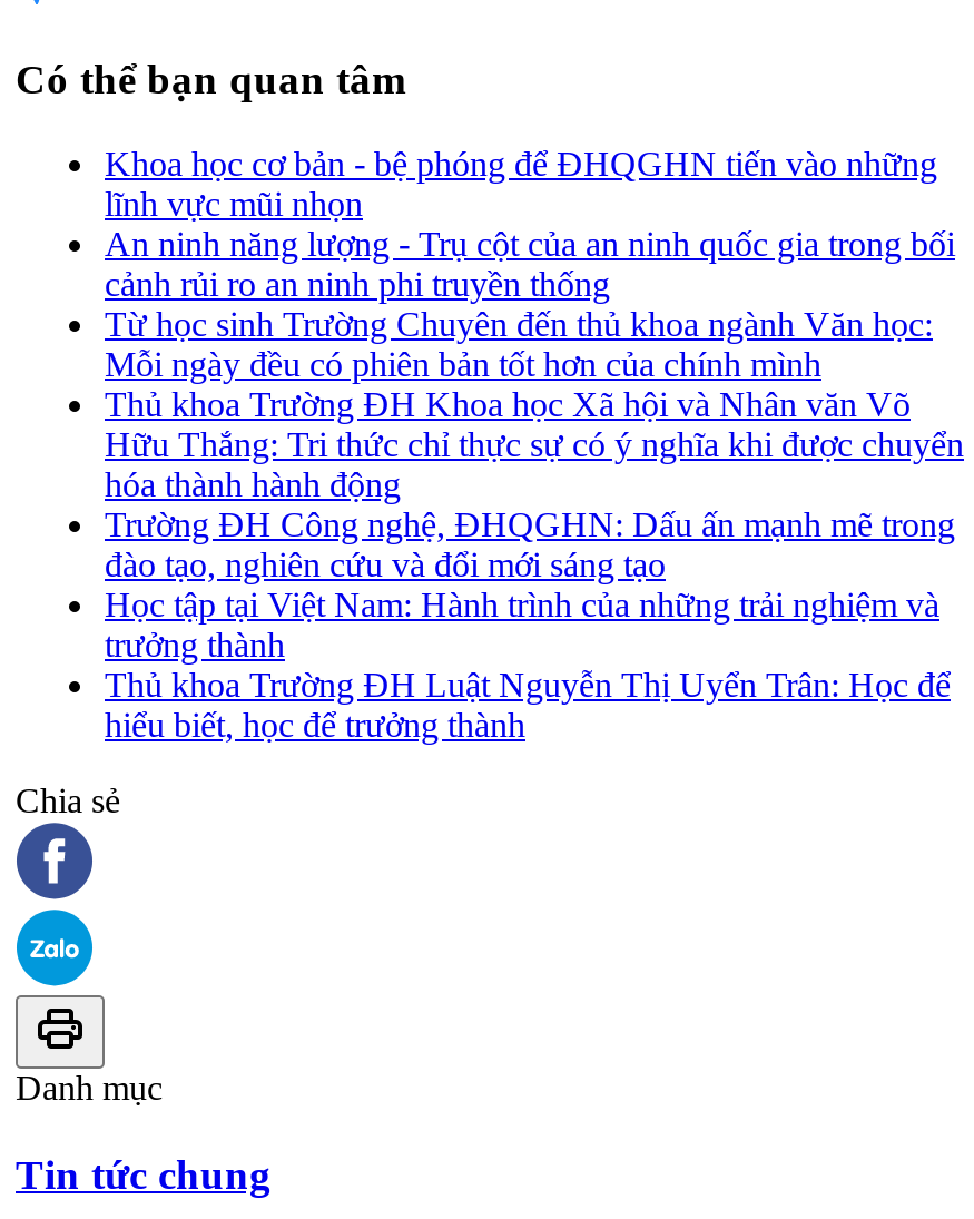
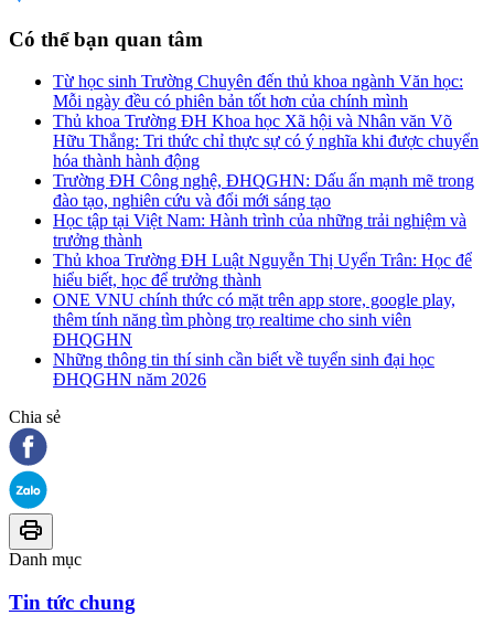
- Khoa học cơ bản - bệ phóng để ĐHQGHN tiến vào những
- lĩnh vực mũi nhọn
- An ninh năng lượng - Trụ cột của an ninh quốc gia trong bối
- cảnh rủi ro an ninh phi truyền thống

moved up: Từ học sinh Trường Chuyên đến thủ khoa ngành Văn học: | Mỗi ngày đều có phiên bản tốt hơn của chính mình | Thủ khoa Trường ĐH Khoa học Xã hội và Nhân văn Võ | ... | Thủ khoa Trường ĐH Luật Nguyễn Thị Uyển Trân: Học để | hiểu biết, học để trưởng thành

+ ONE VNU chính thức có mặt trên app store, google play,
+ thêm tính năng tìm phòng trọ realtime cho sinh viên
+ ĐHQGHN
+ Những thông tin thí sinh cần biết về tuyển sinh đại học
+ ĐHQGHN năm 2026
